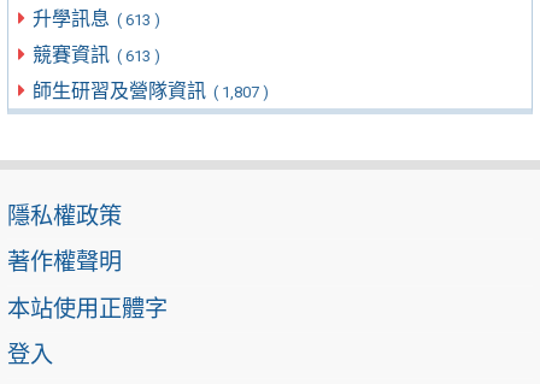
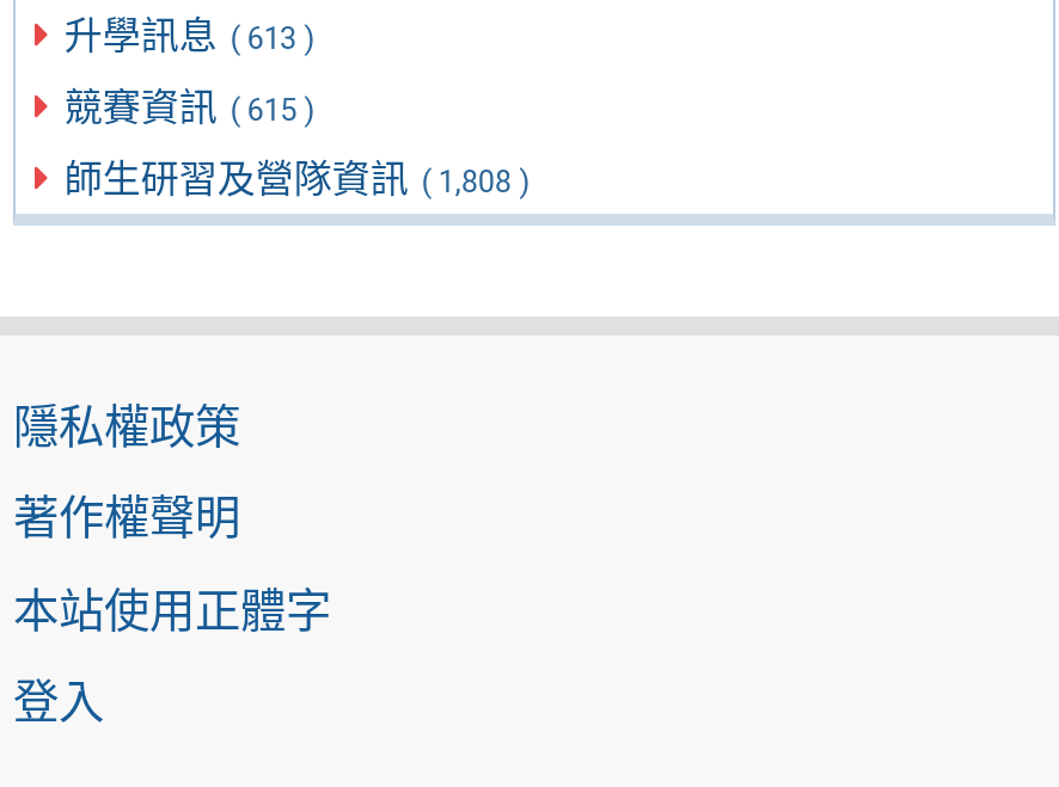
- 競賽資訊 ( 613 )
+ 競賽資訊 ( 615 )

- 師生研習及營隊資訊 ( 1,807 )
+ 師生研習及營隊資訊 ( 1,808 )
